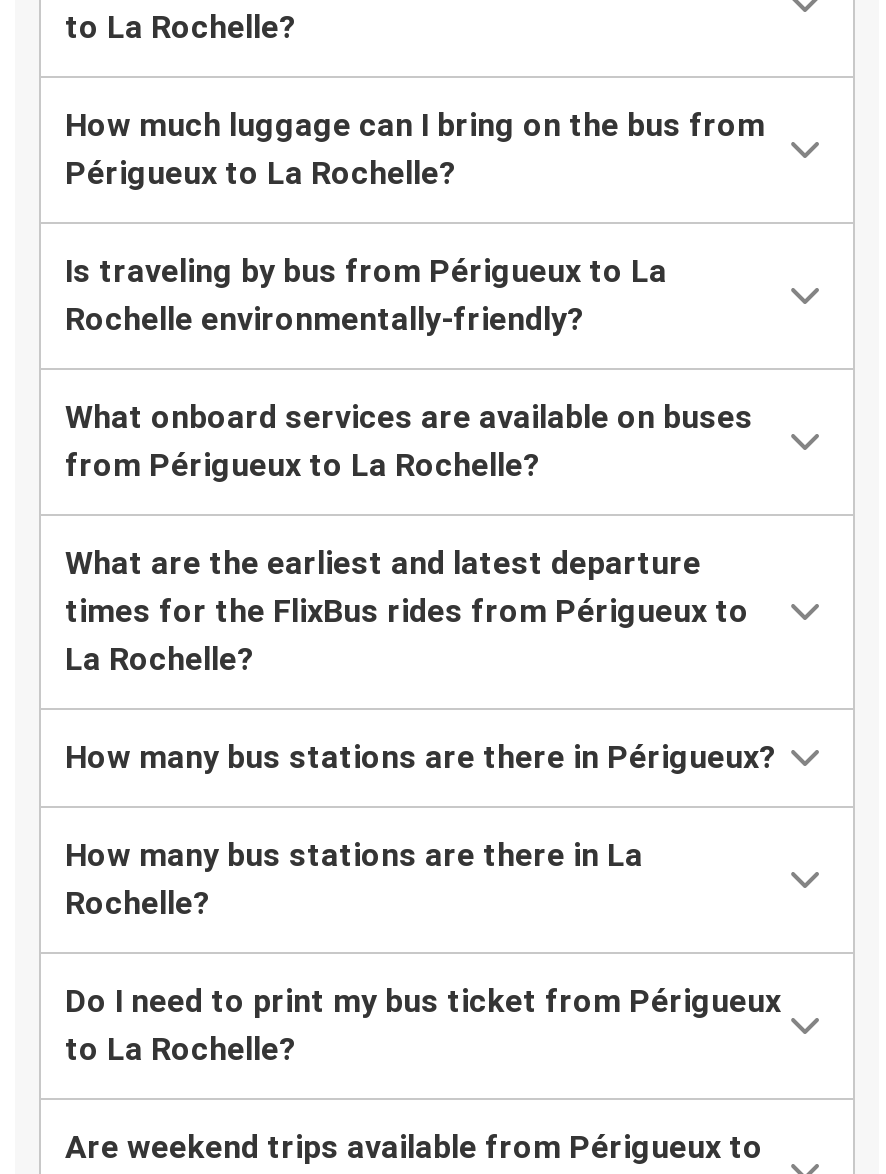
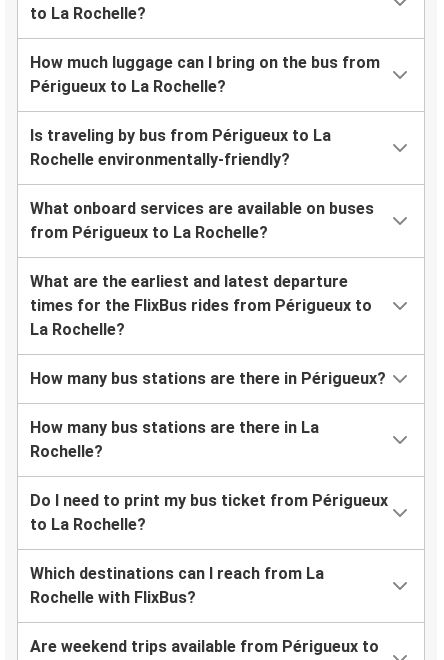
+ Which destinations can I reach from La
+ Rochelle with FlixBus?
